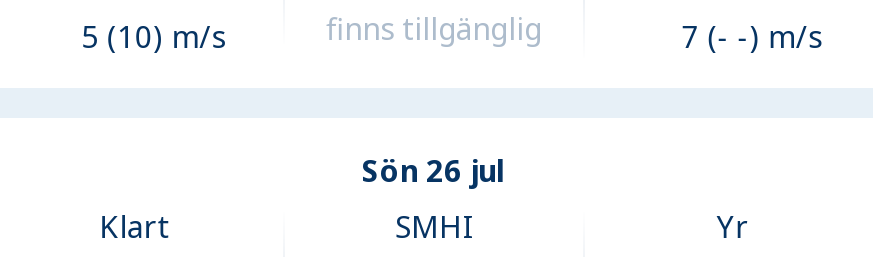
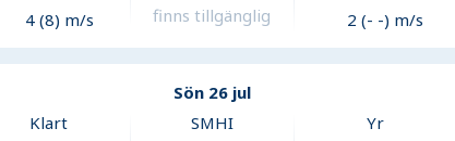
- 5 (10) m/s
+ 4 (8) m/s

- 7 (- -) m/s
+ 2 (- -) m/s
